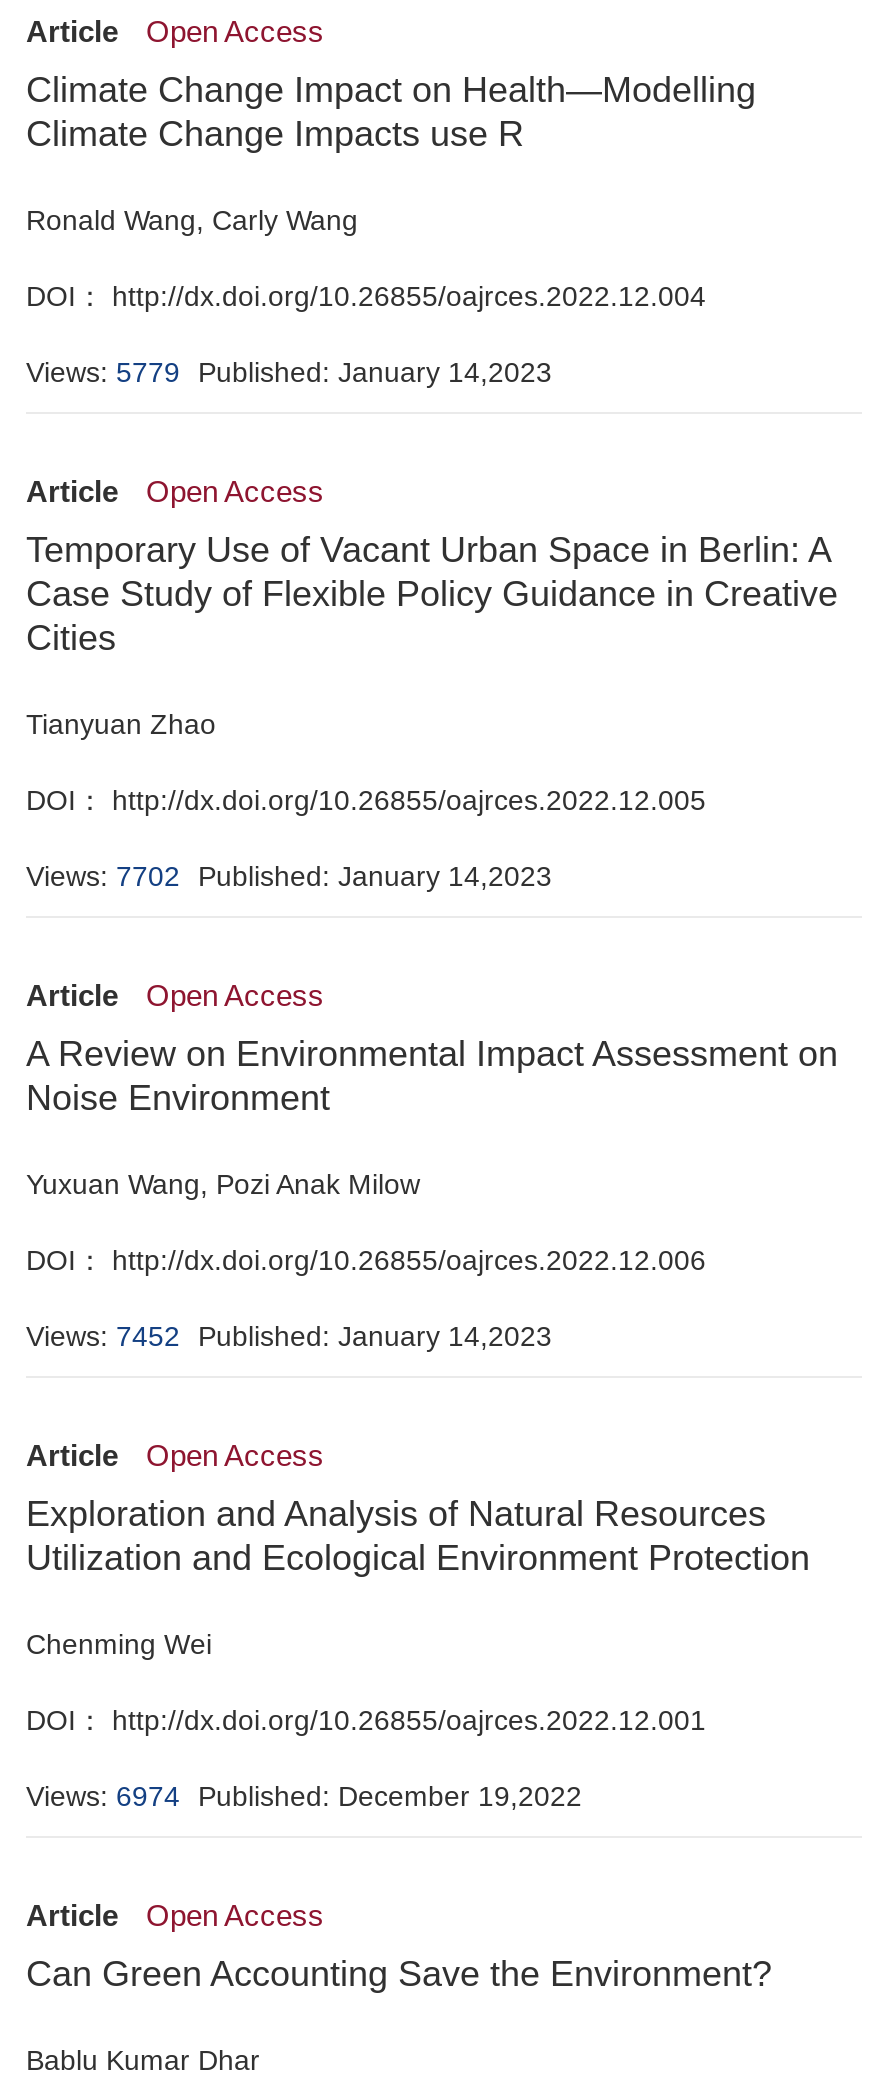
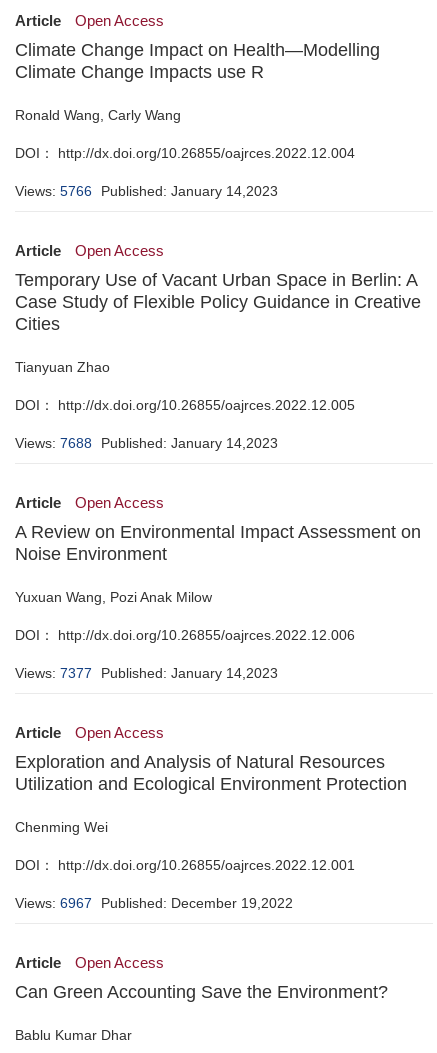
- Views: 5779 Published: January 14,2023
+ Views: 5766 Published: January 14,2023

- Views: 7702 Published: January 14,2023
+ Views: 7688 Published: January 14,2023

- Views: 7452 Published: January 14,2023
+ Views: 7377 Published: January 14,2023

- Views: 6974 Published: December 19,2022
+ Views: 6967 Published: December 19,2022
